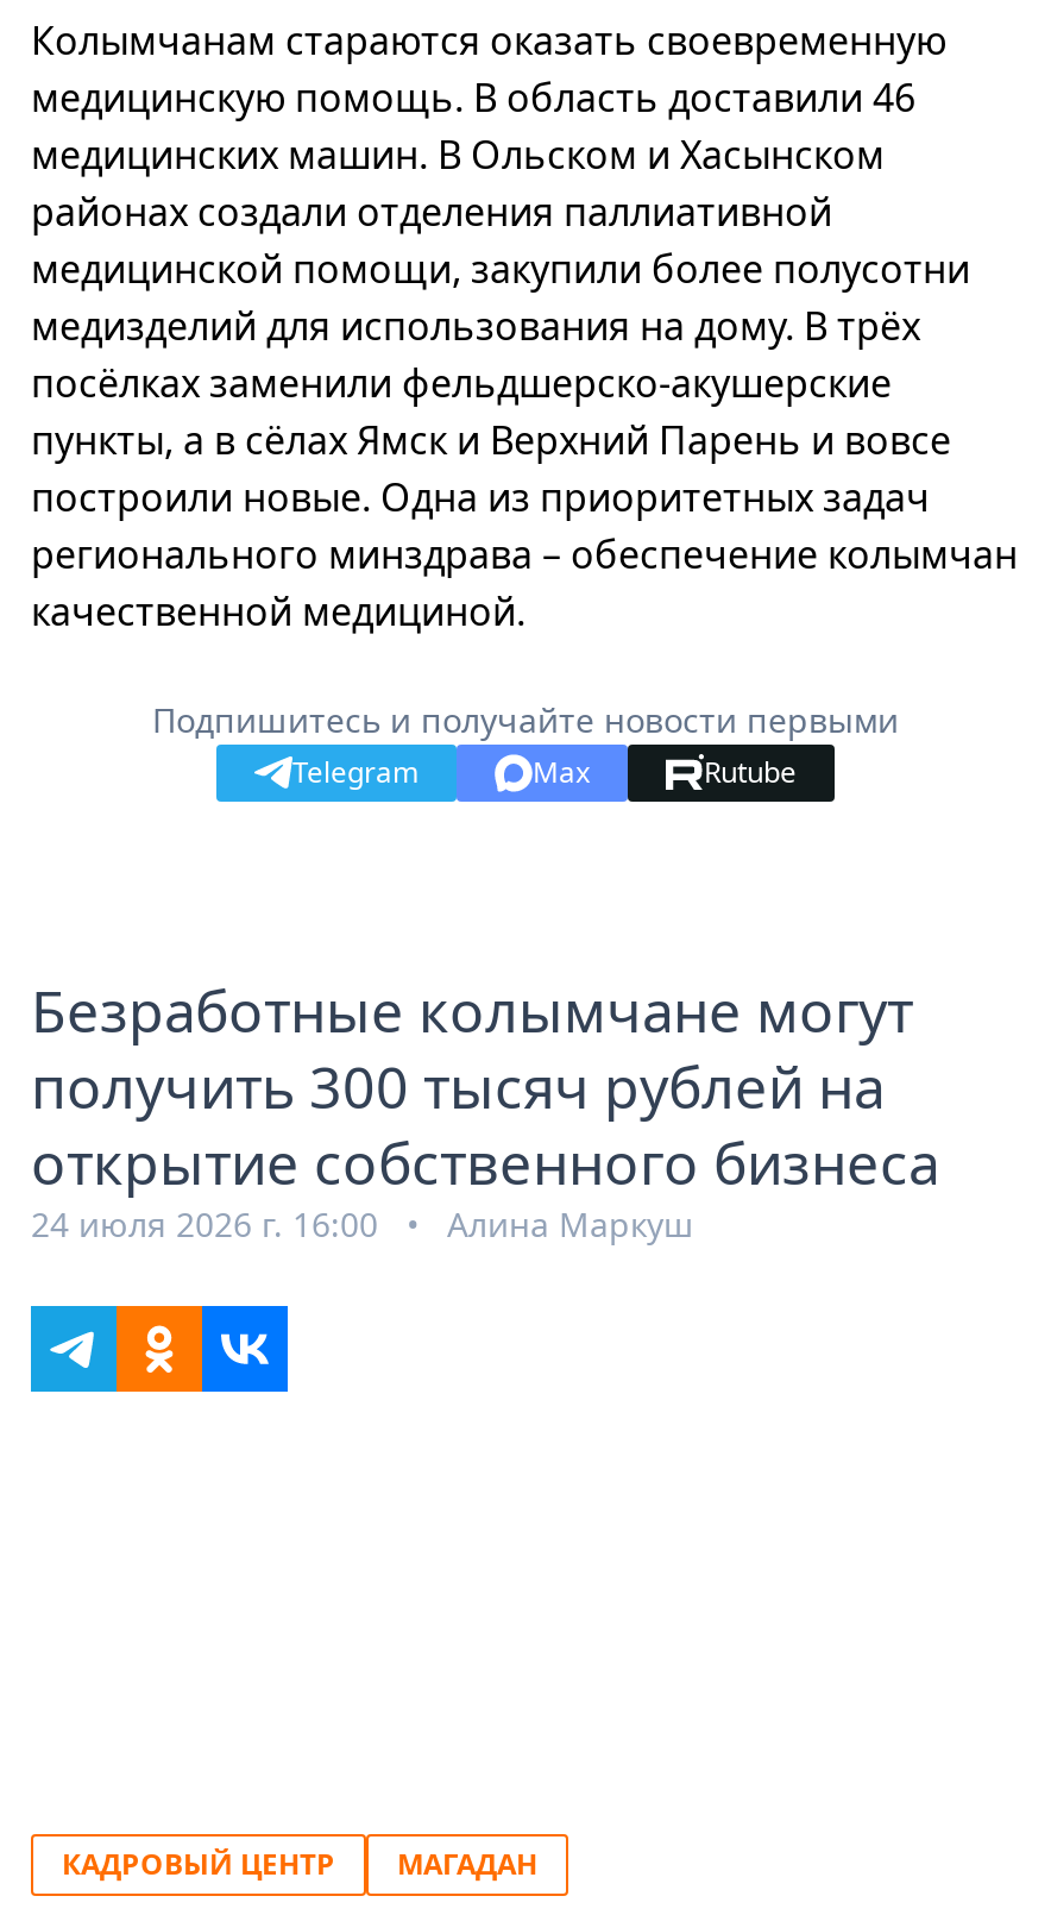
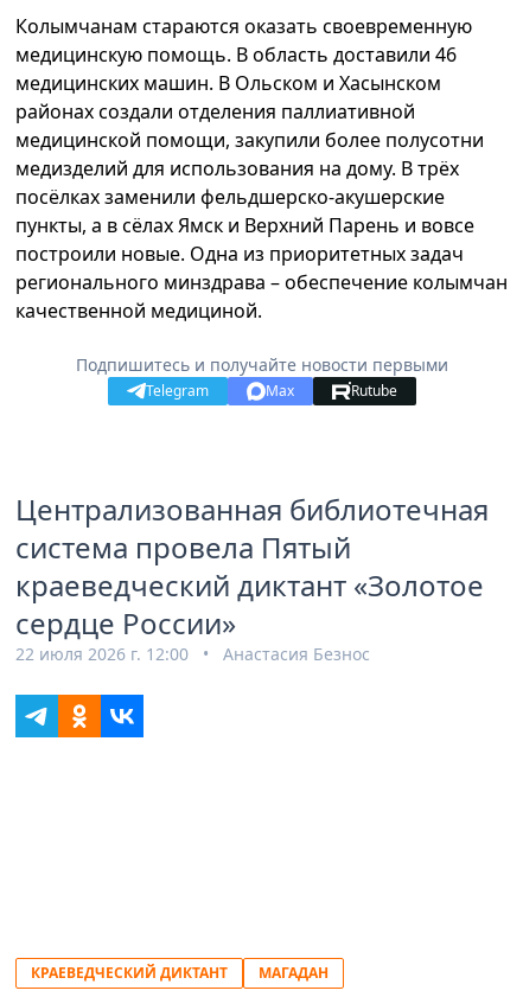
- Безработные колымчане могут
- получить 300 тысяч рублей на
- открытие собственного бизнеса
- 24 июля 2026 г. 16:00 • Алина Маркуш
+ Централизованная библиотечная
+ система провела Пятый
+ краеведческий диктант «Золотое
+ сердце России»
+ 22 июля 2026 г. 12:00 • Анастасия Безнос

- КАДРОВЫЙ ЦЕНТР
+ КРАЕВЕДЧЕСКИЙ ДИКТАНТ
